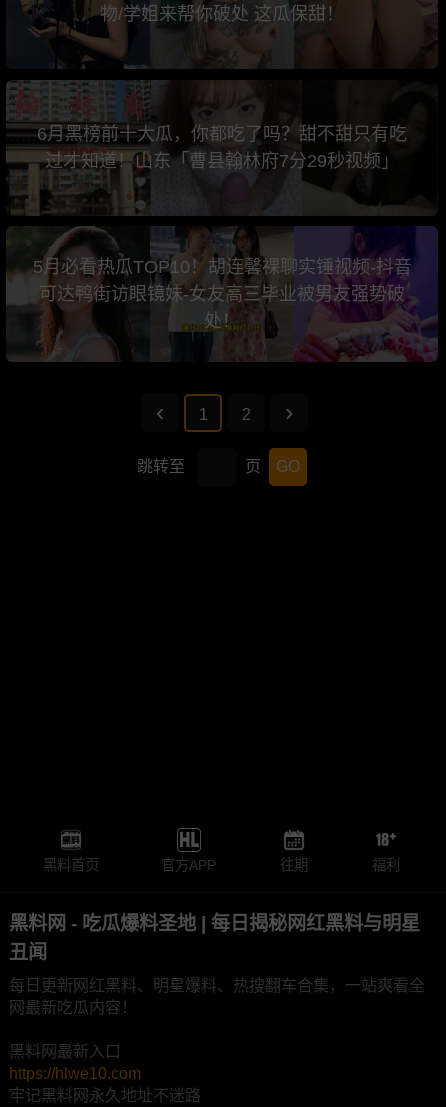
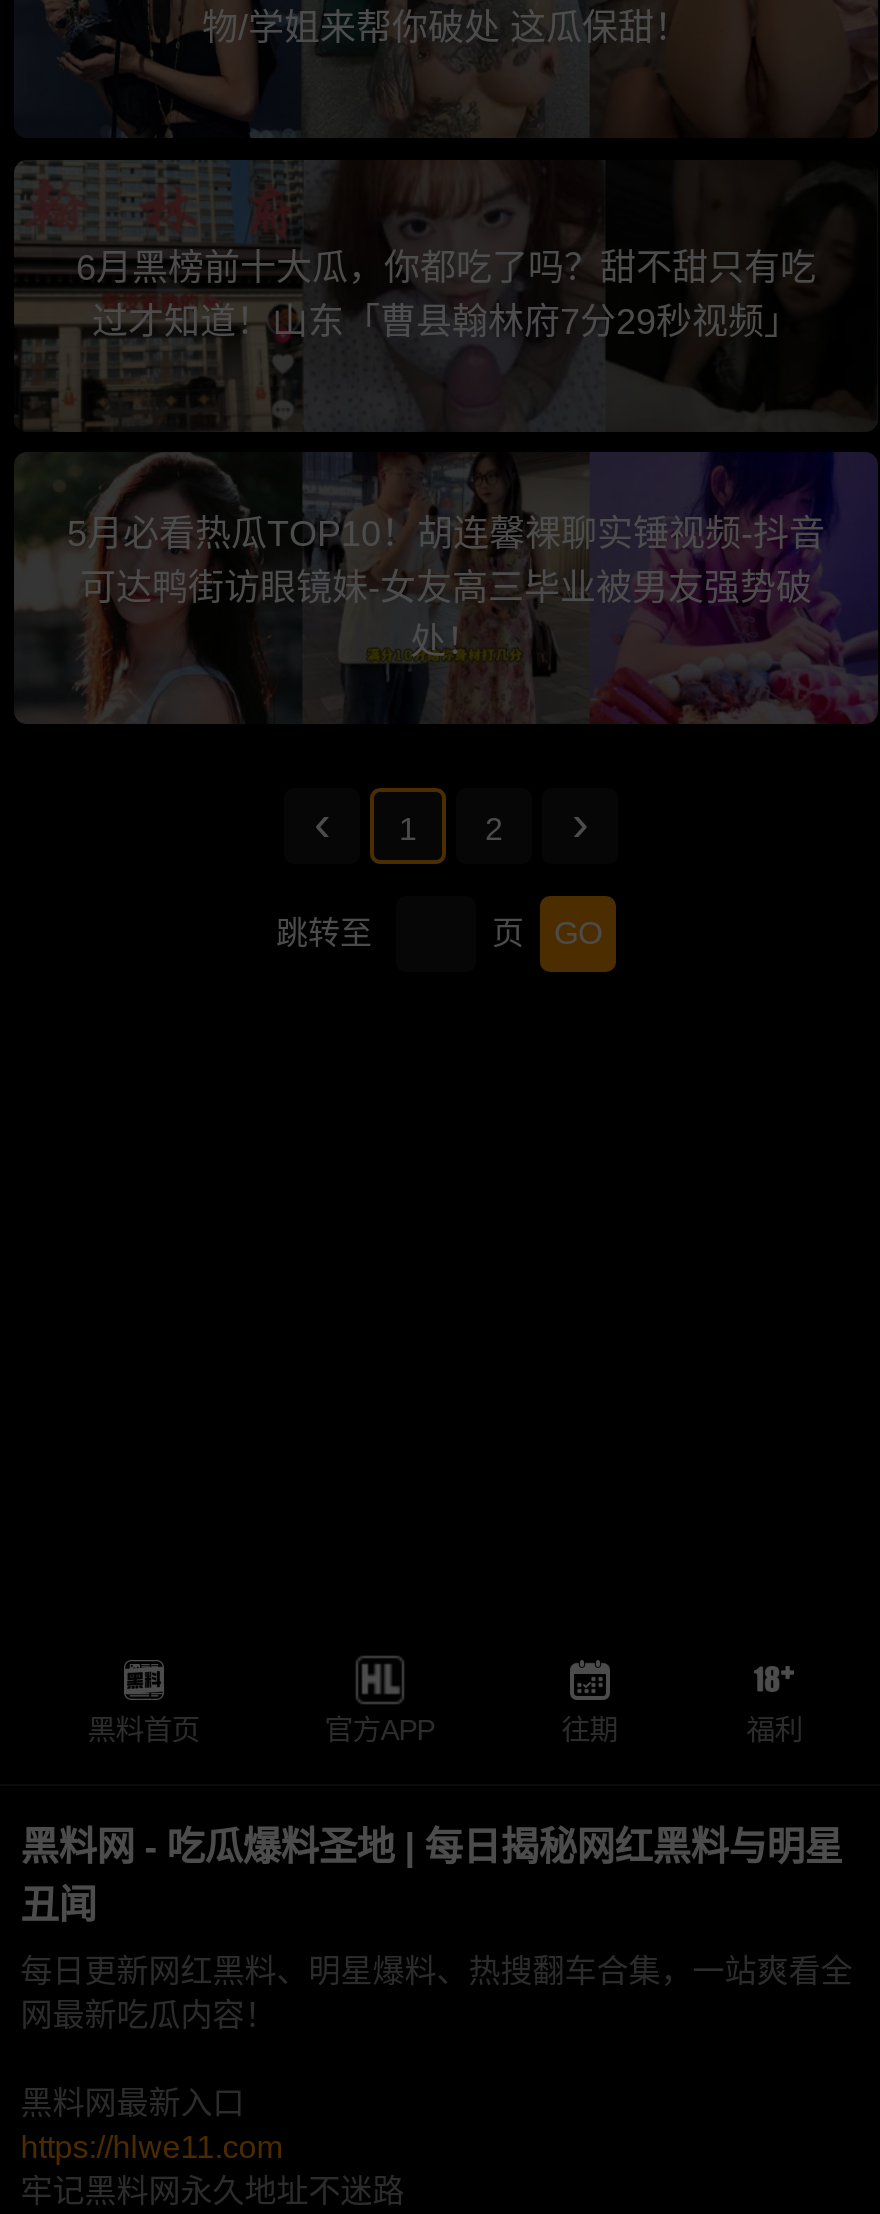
- https://hlwe10.com
+ https://hlwe11.com
